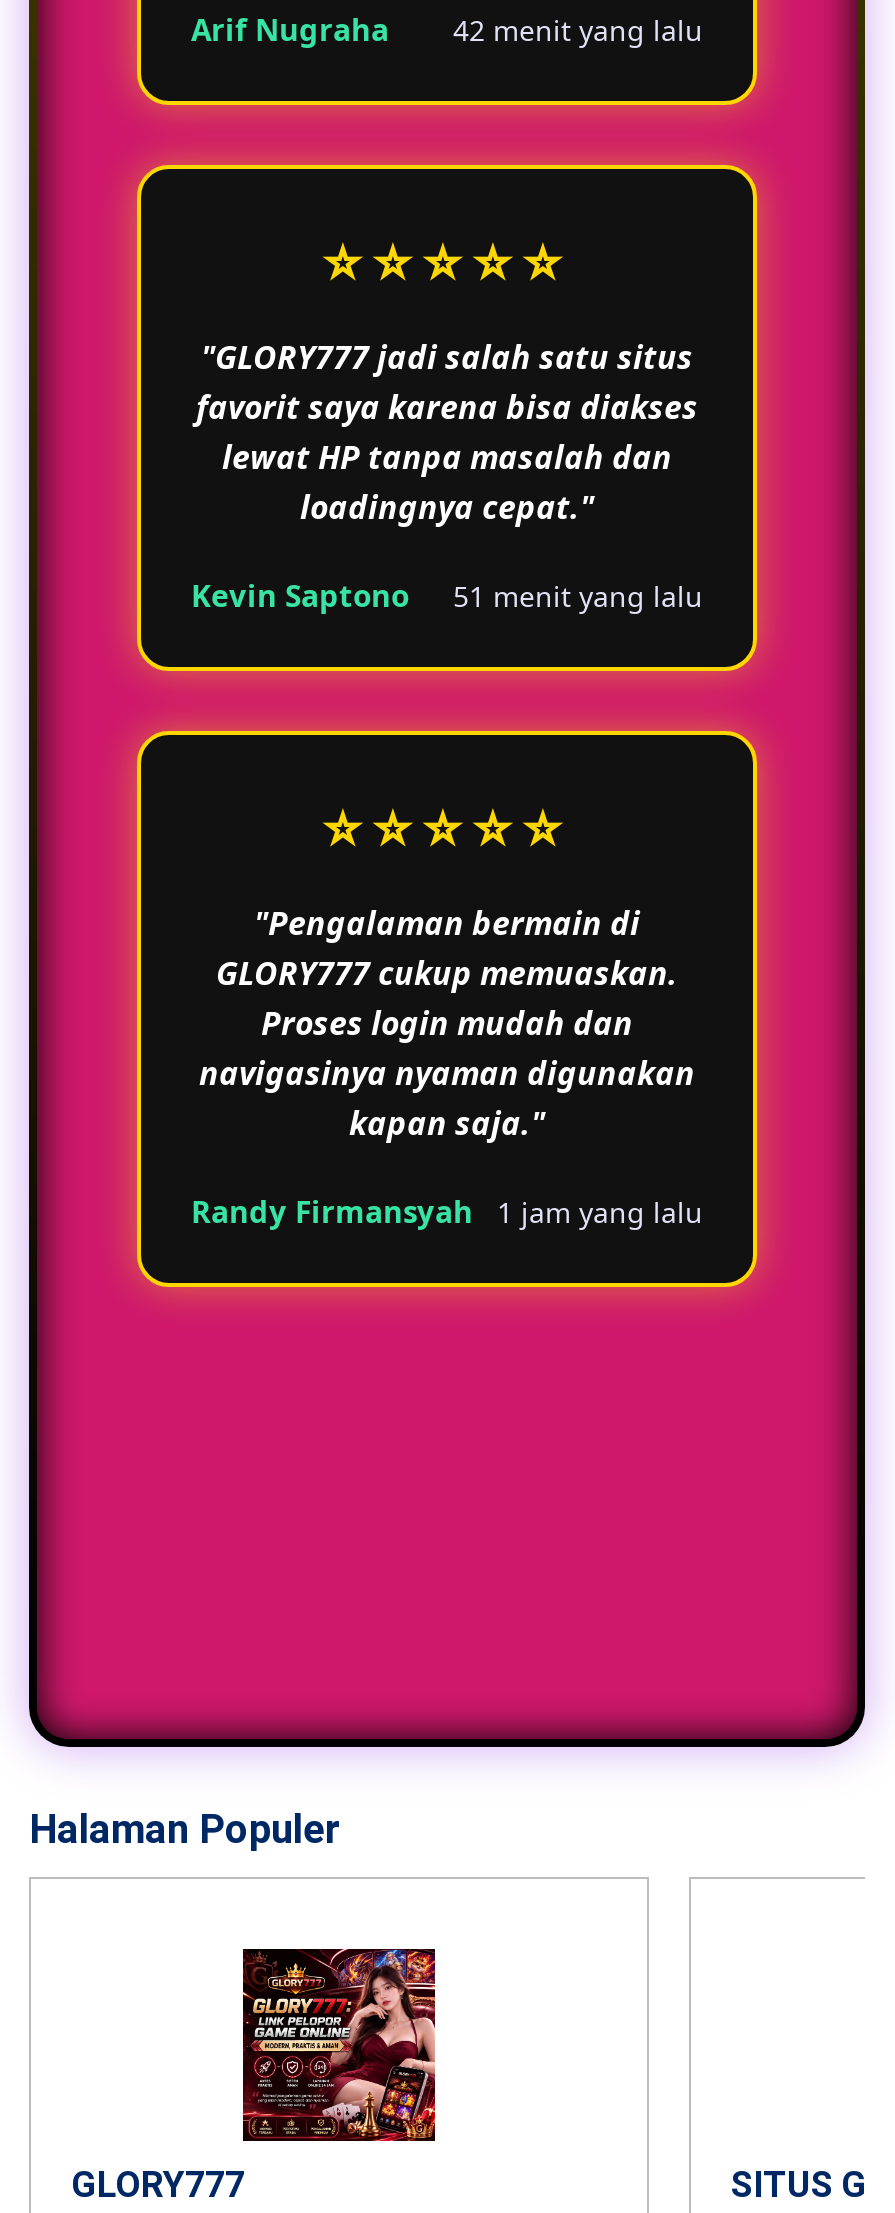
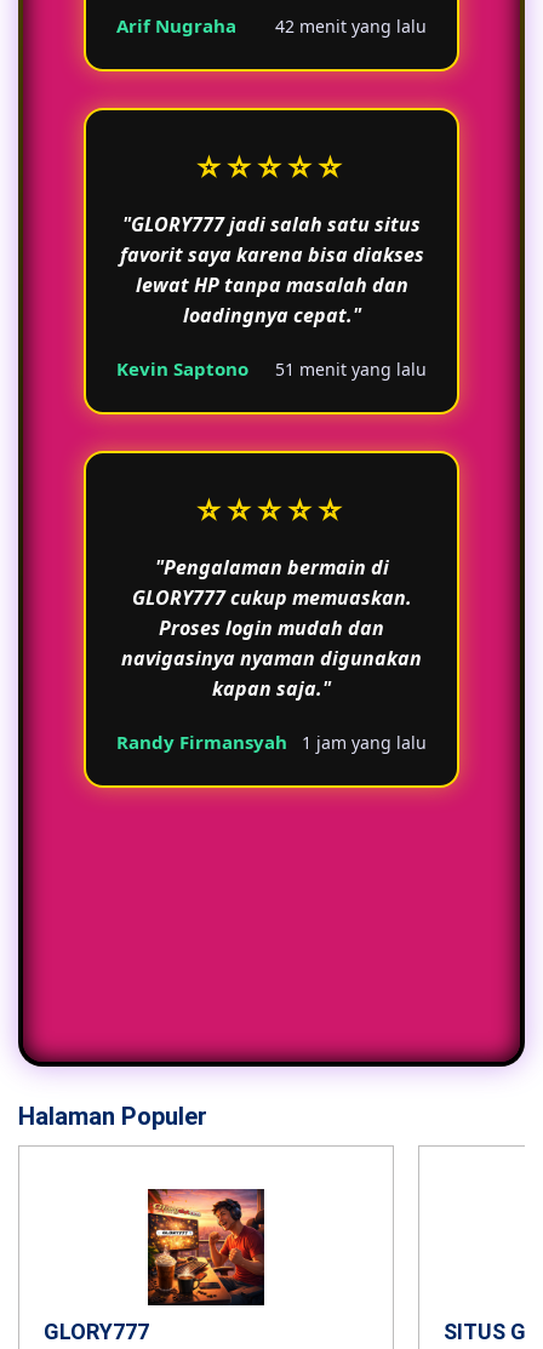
- [image]
+ [image]
